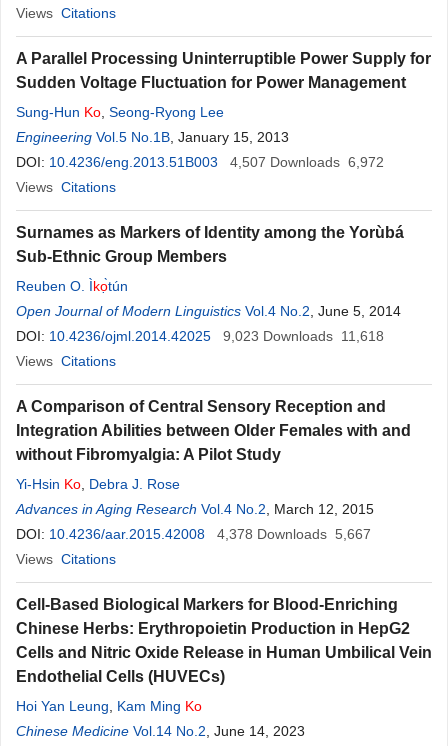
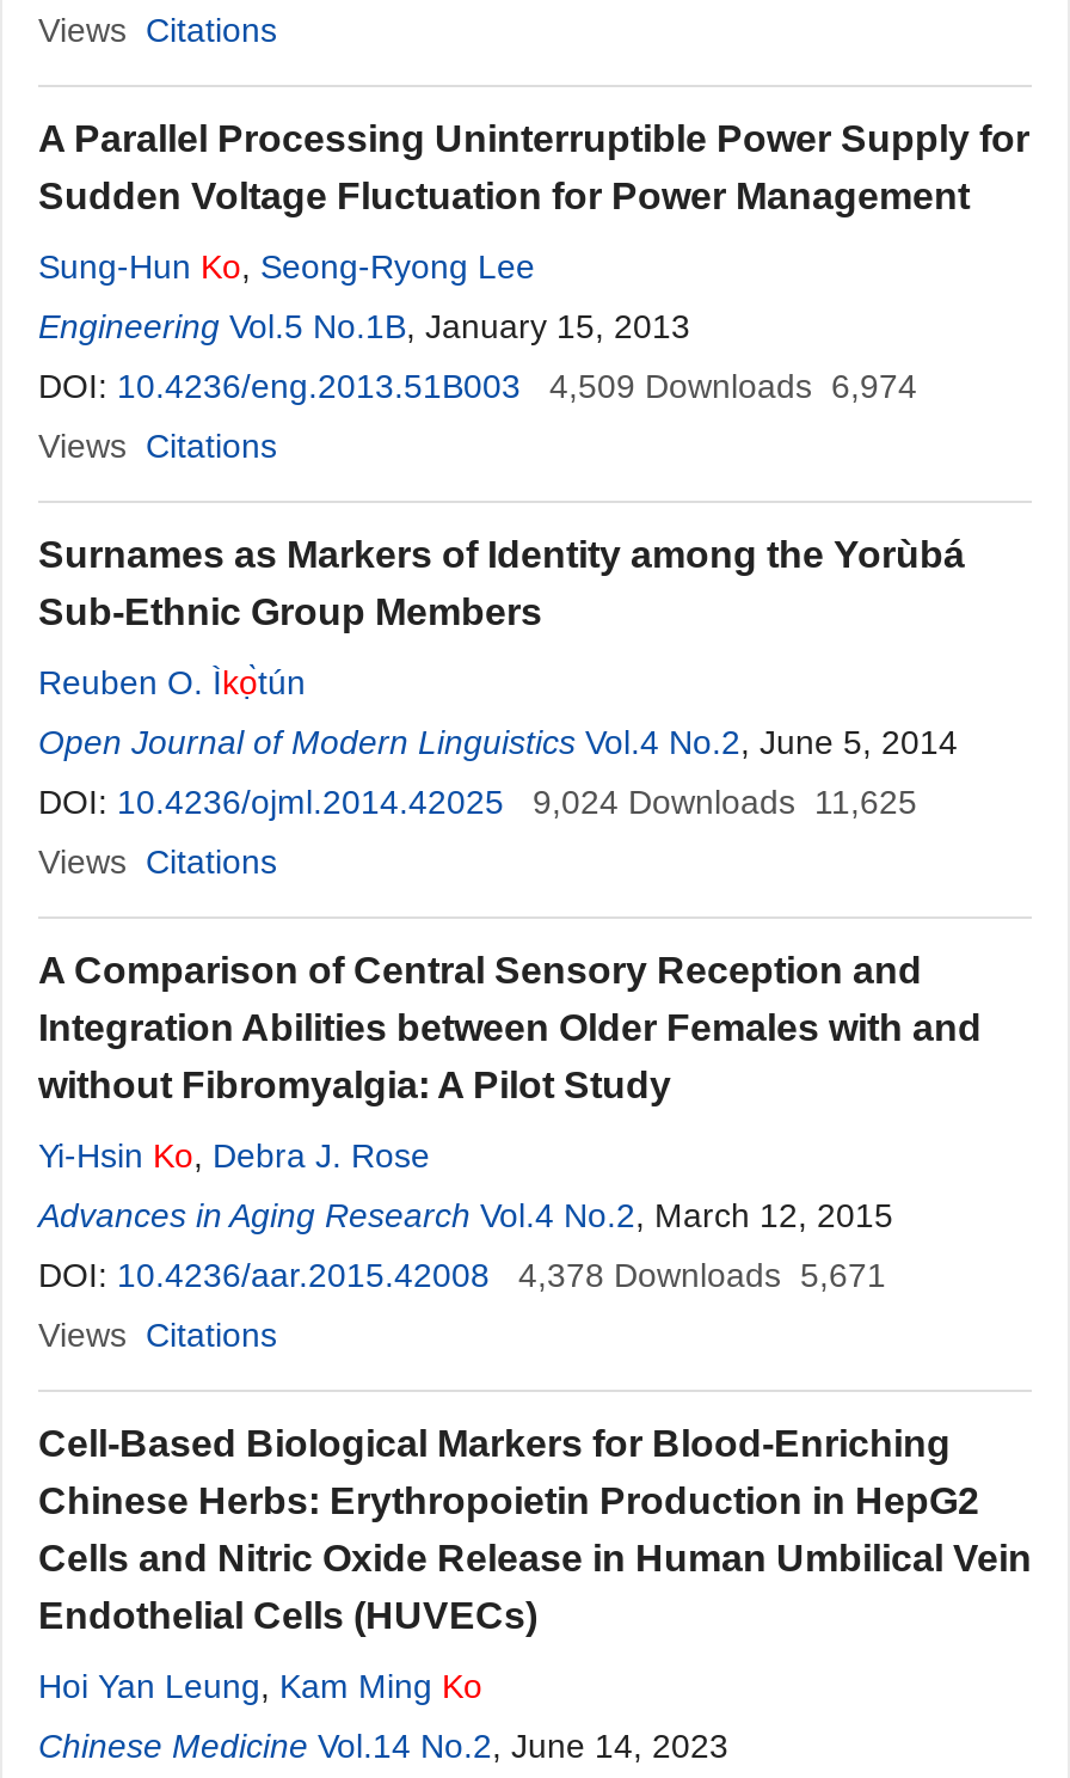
- DOI: 10.4236/eng.2013.51B003 4,507 Downloads 6,972
+ DOI: 10.4236/eng.2013.51B003 4,509 Downloads 6,974

- DOI: 10.4236/ojml.2014.42025 9,023 Downloads 11,618
+ DOI: 10.4236/ojml.2014.42025 9,024 Downloads 11,625

- DOI: 10.4236/aar.2015.42008 4,378 Downloads 5,667
+ DOI: 10.4236/aar.2015.42008 4,378 Downloads 5,671
